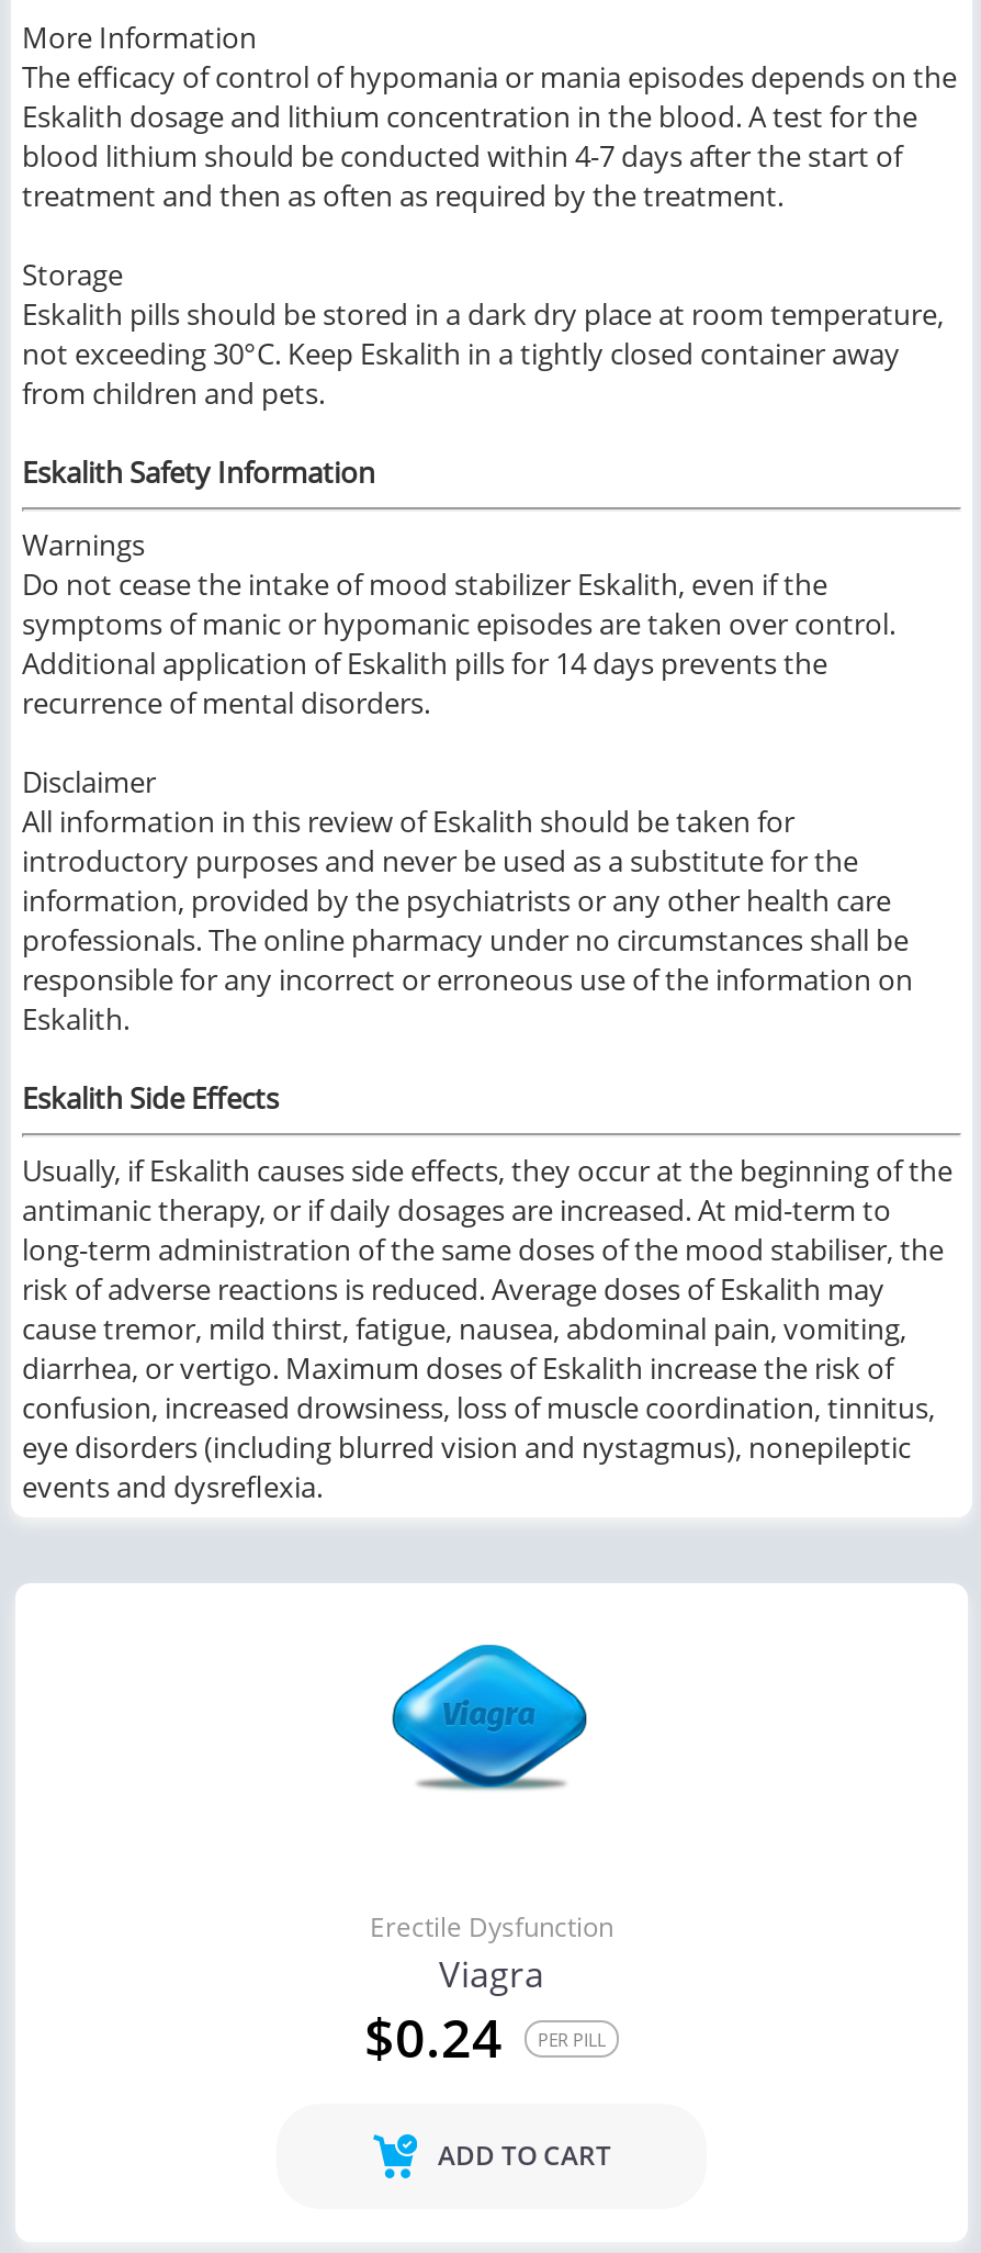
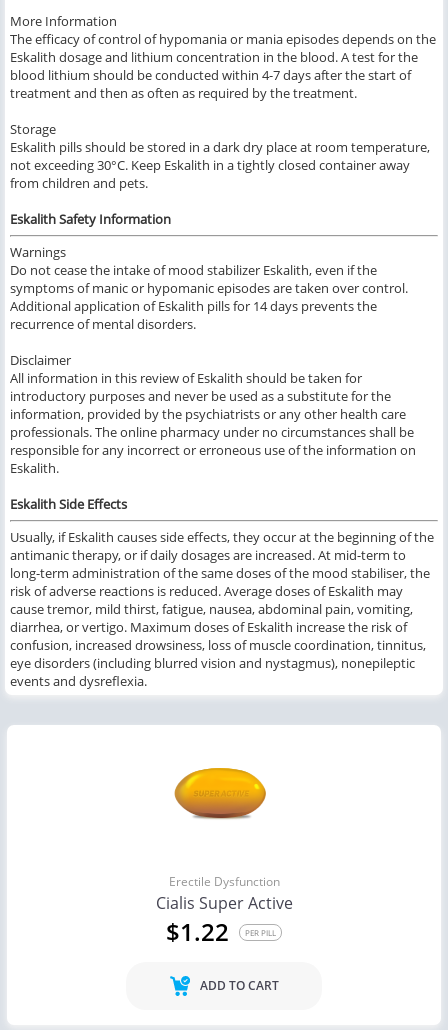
- [image]
+ [image]

- Viagra
- $0.24
+ Cialis Super Active
+ $1.22
